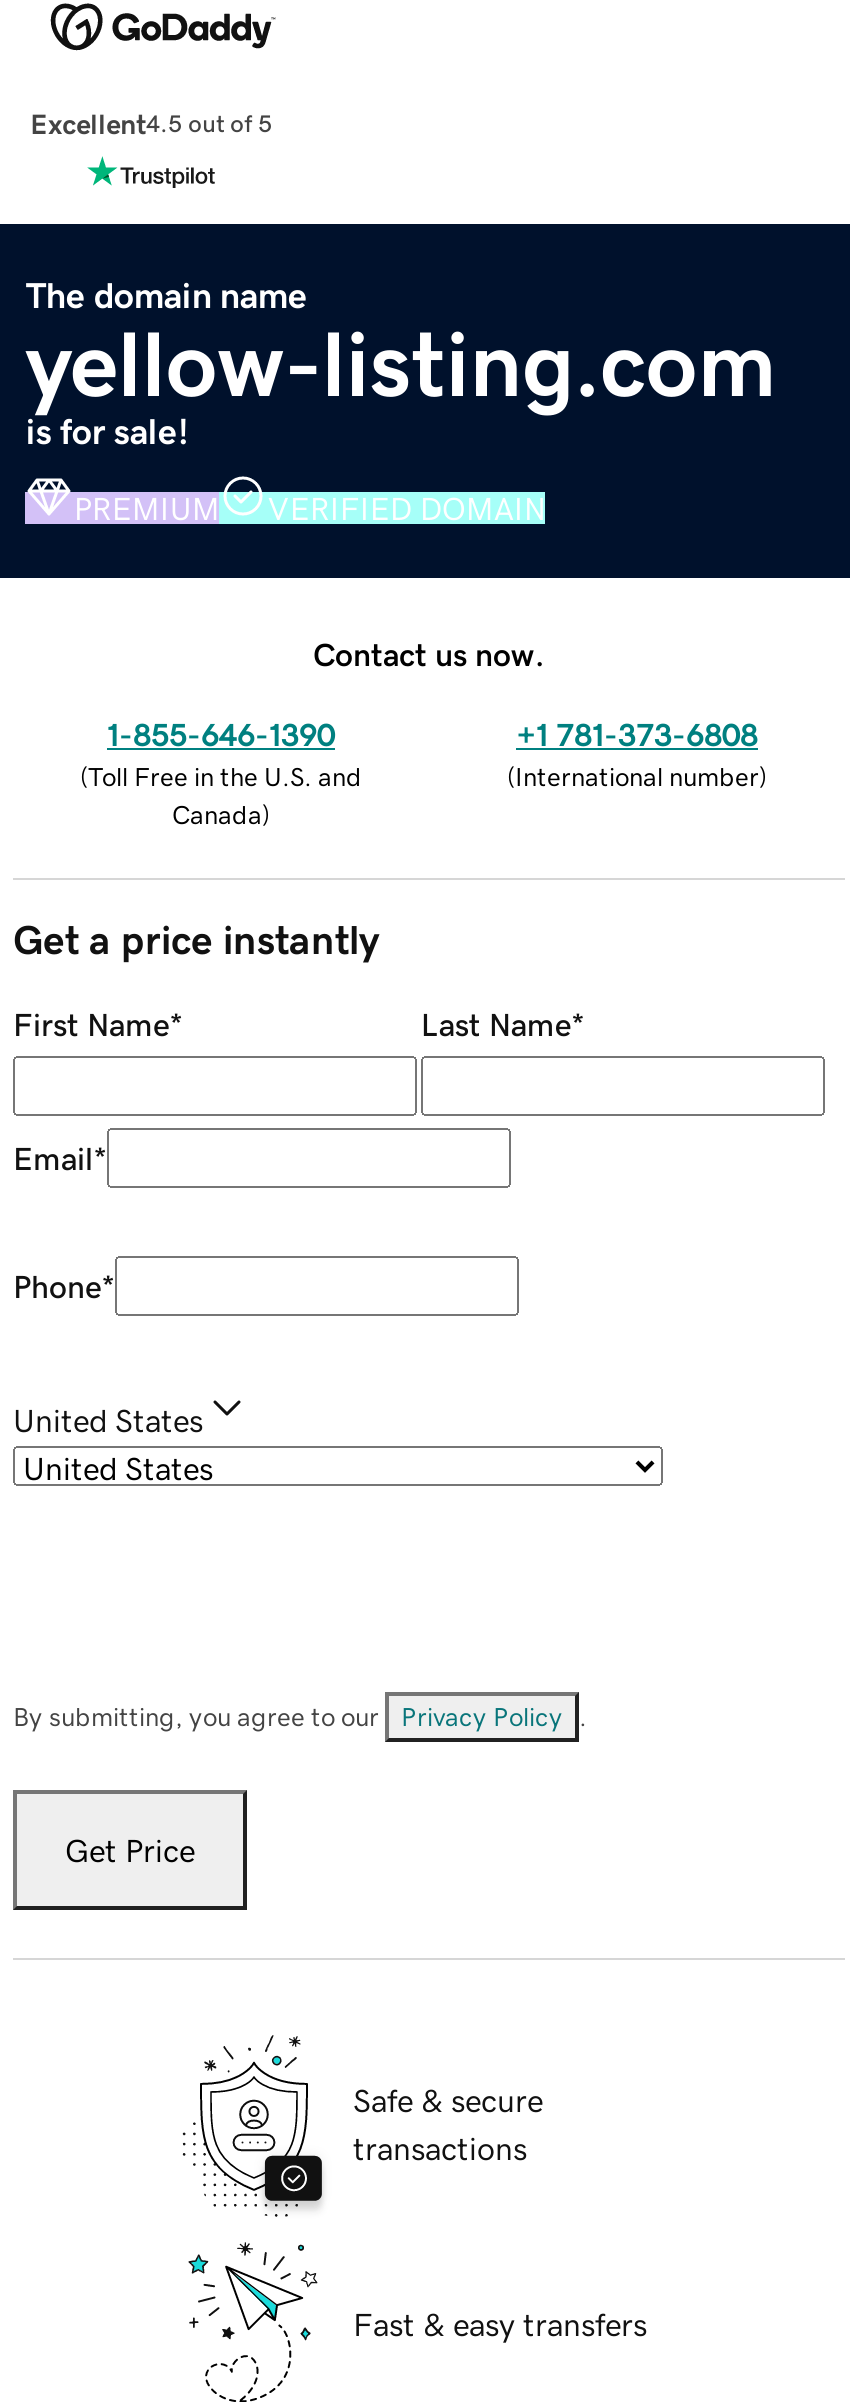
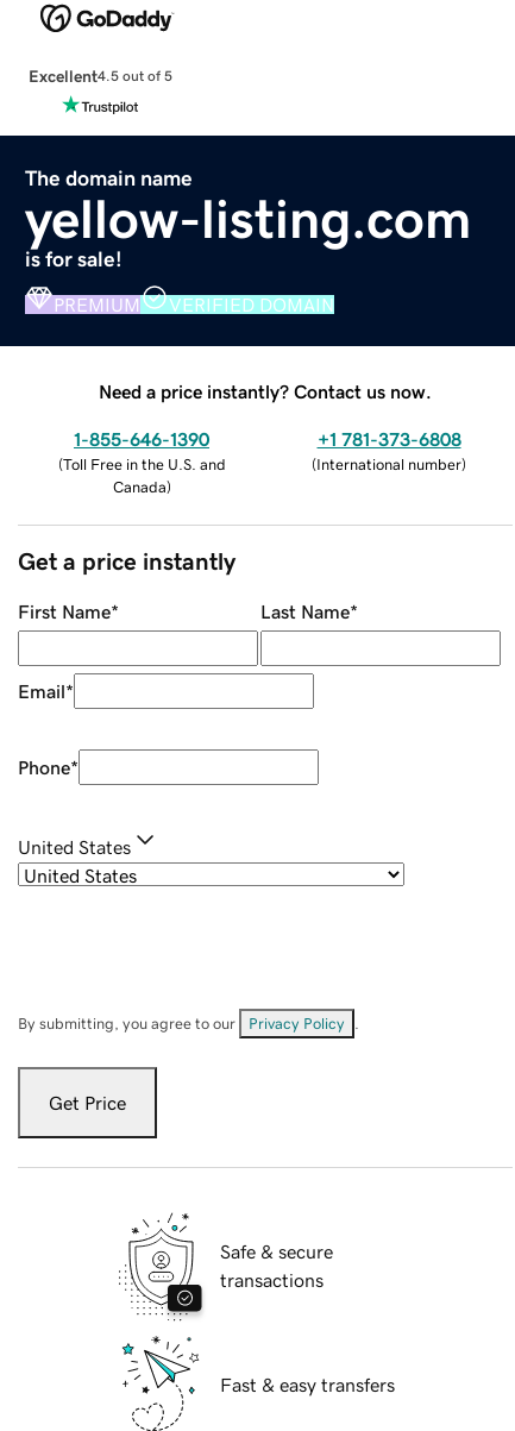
- Contact us now.
+ Need a price instantly? Contact us now.
